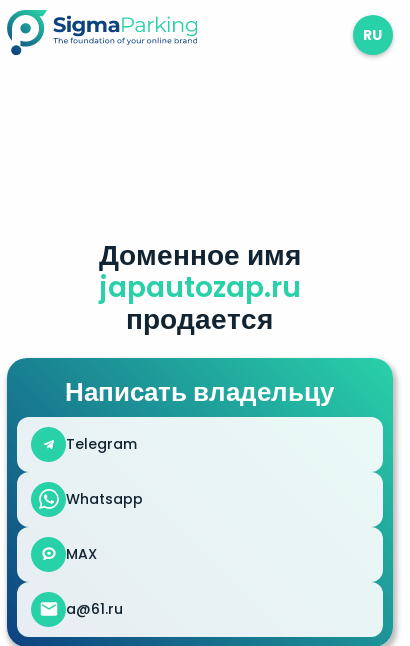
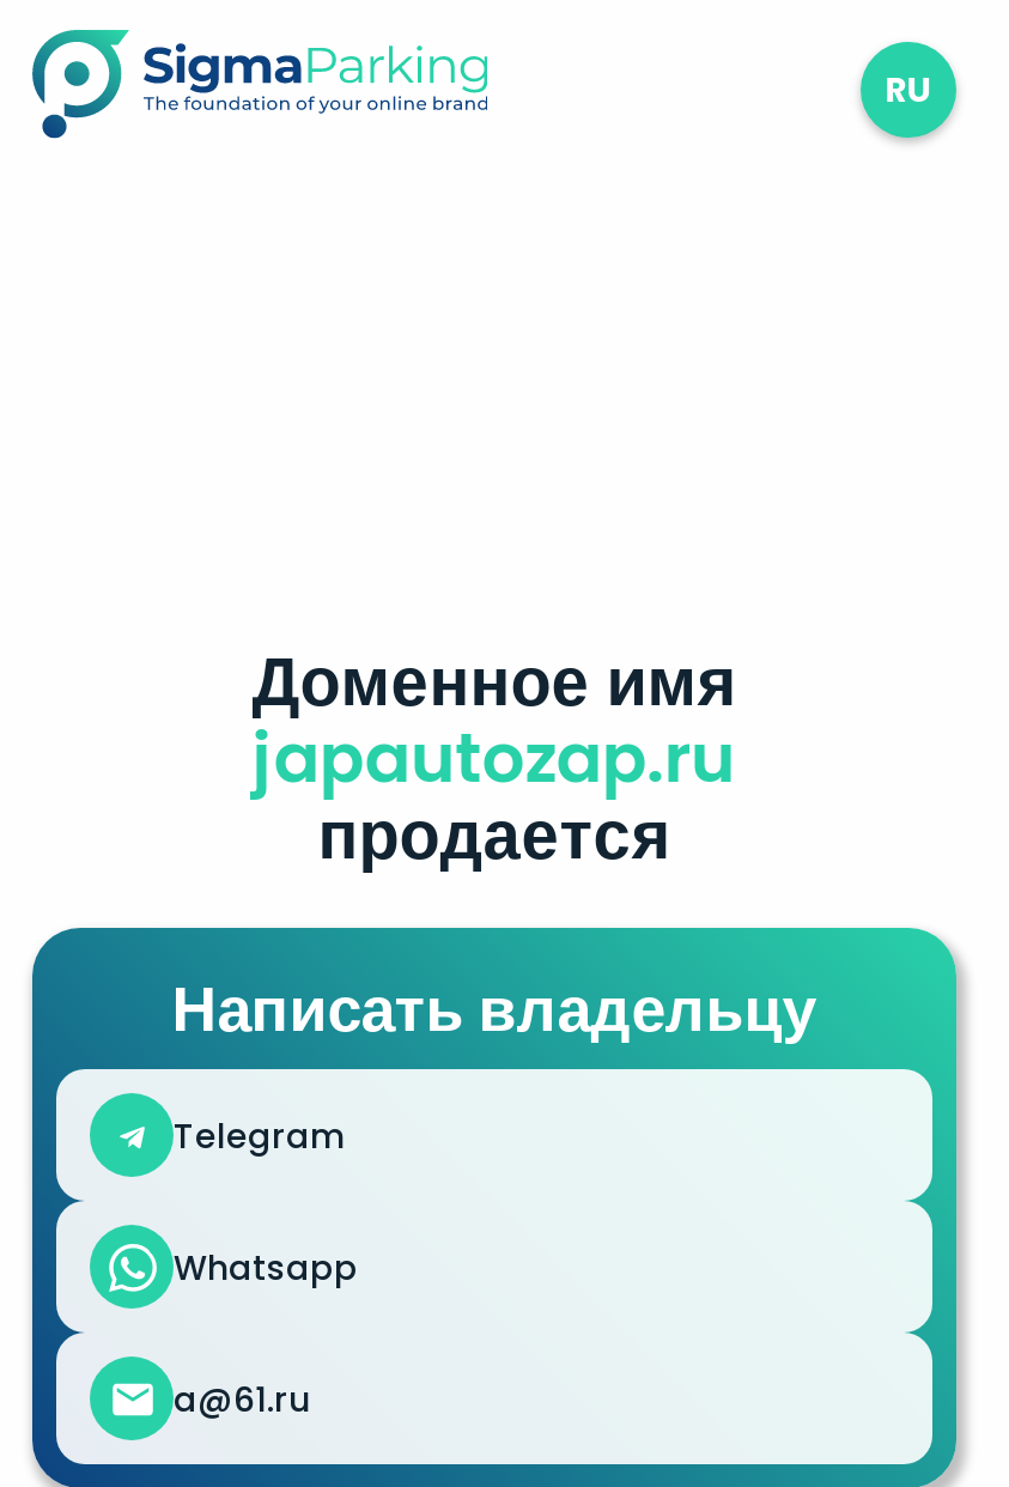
moved down: Доменное имя | japautozap.ru | продается | Написать владельцу | Telegram | Whatsapp

- MAX
